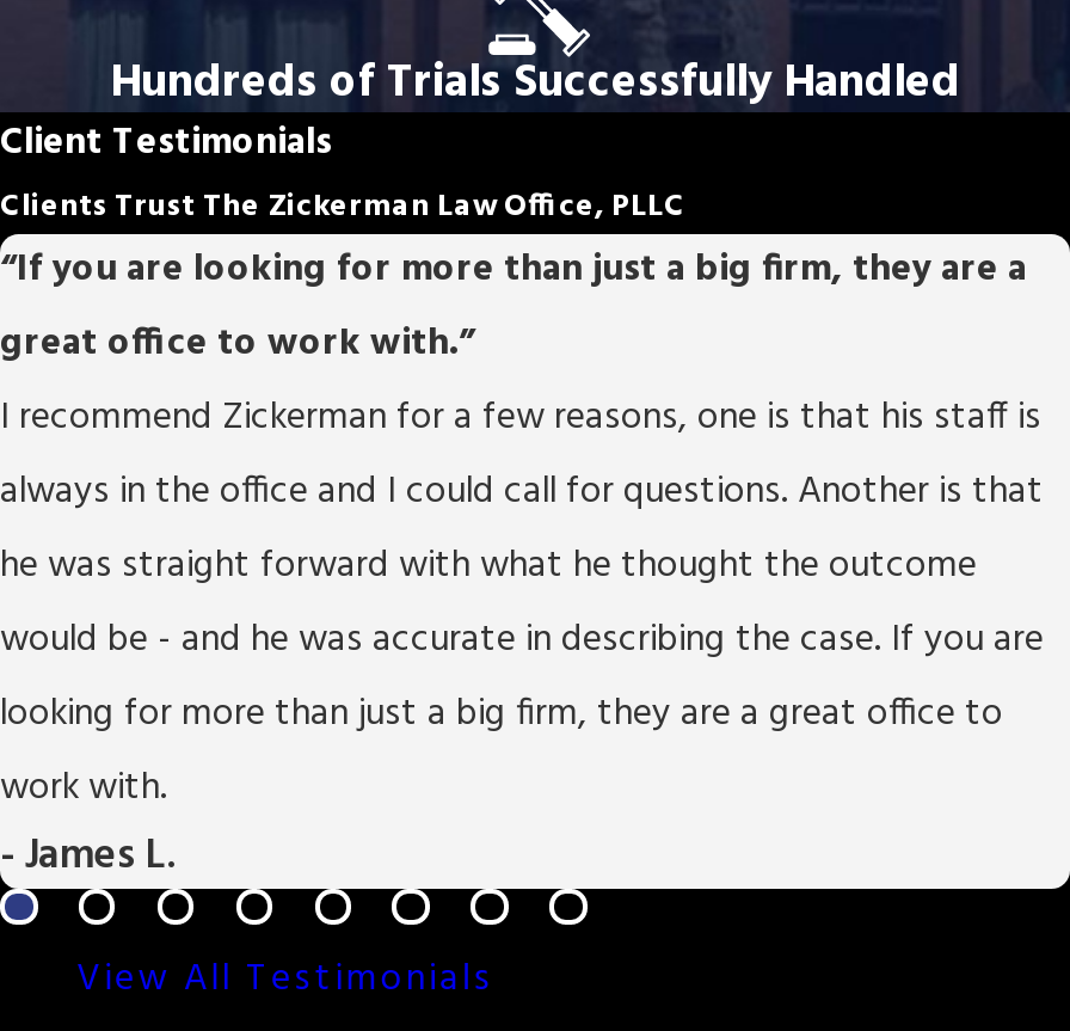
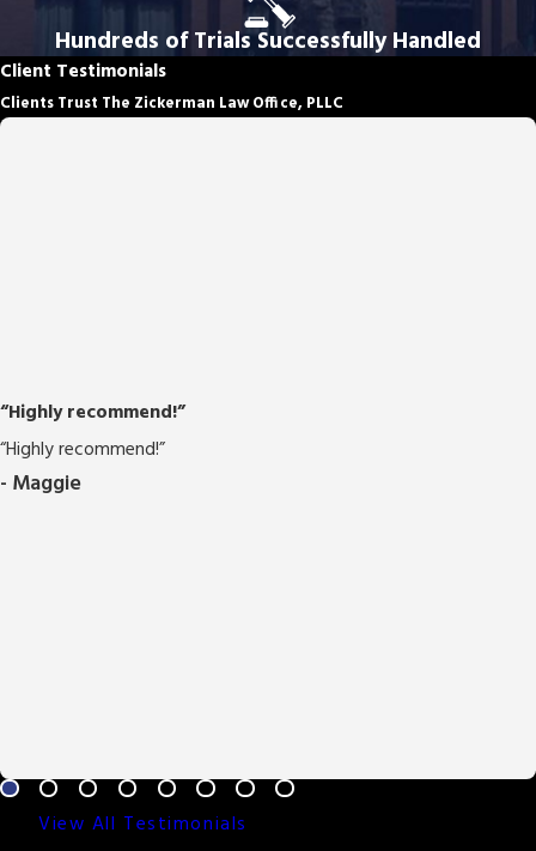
- “If you are looking for more than just a big firm, they are a
- great office to work with.”
- I recommend Zickerman for a few reasons, one is that his staff is
- always in the office and I could call for questions. Another is that
- he was straight forward with what he thought the outcome
- would be - and he was accurate in describing the case. If you are
- looking for more than just a big firm, they are a great office to
- work with.
- - James L.
+ “Highly recommend!”
+ “Highly recommend!”
+ - Maggie
